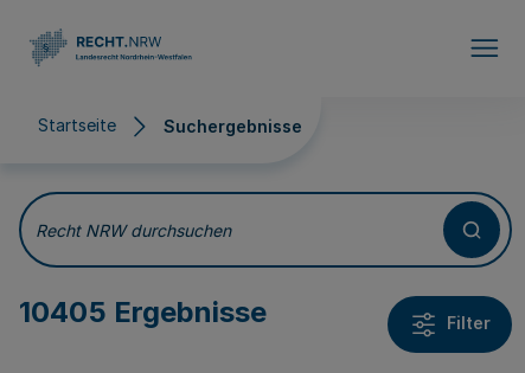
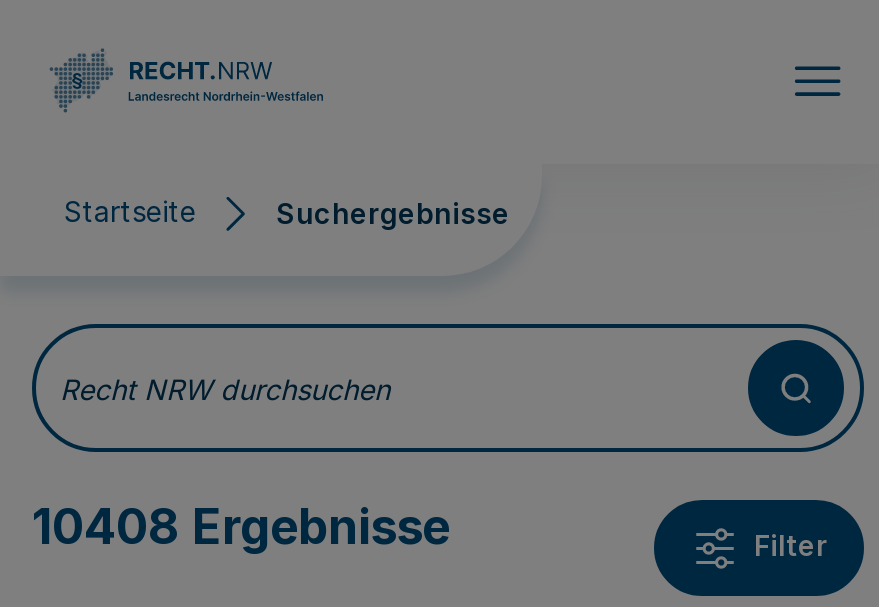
- 10405 Ergebnisse
+ 10408 Ergebnisse
